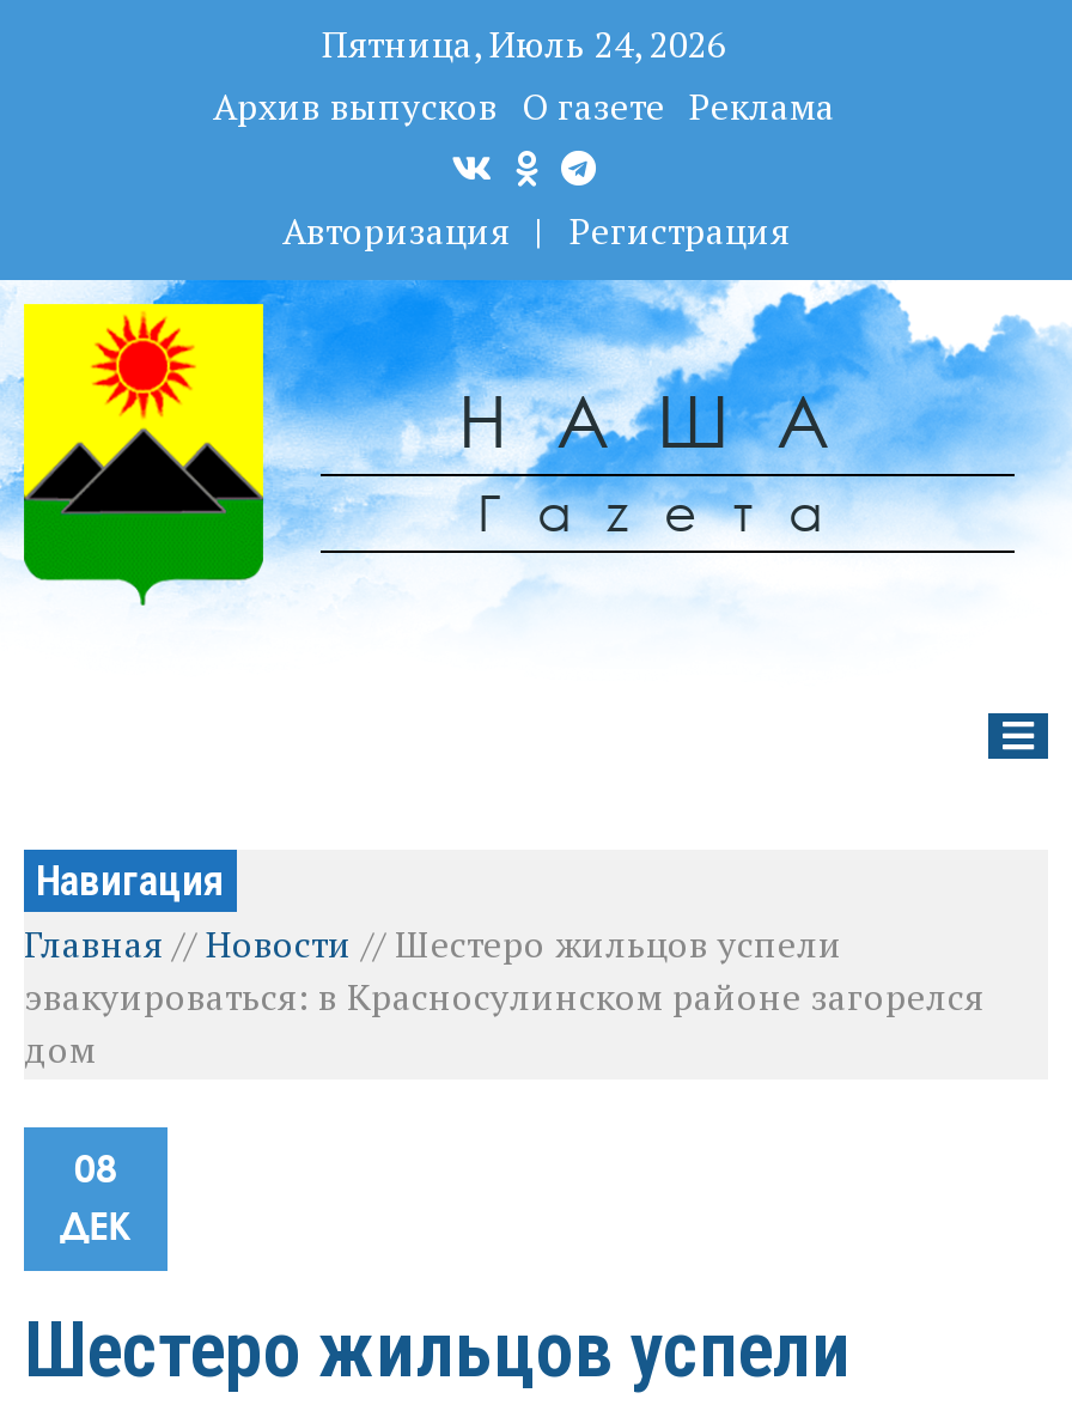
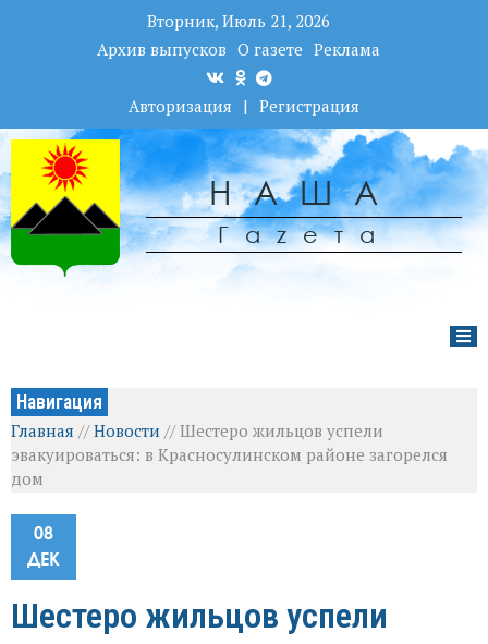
- Пятница, Июль 24, 2026
+ Вторник, Июль 21, 2026
